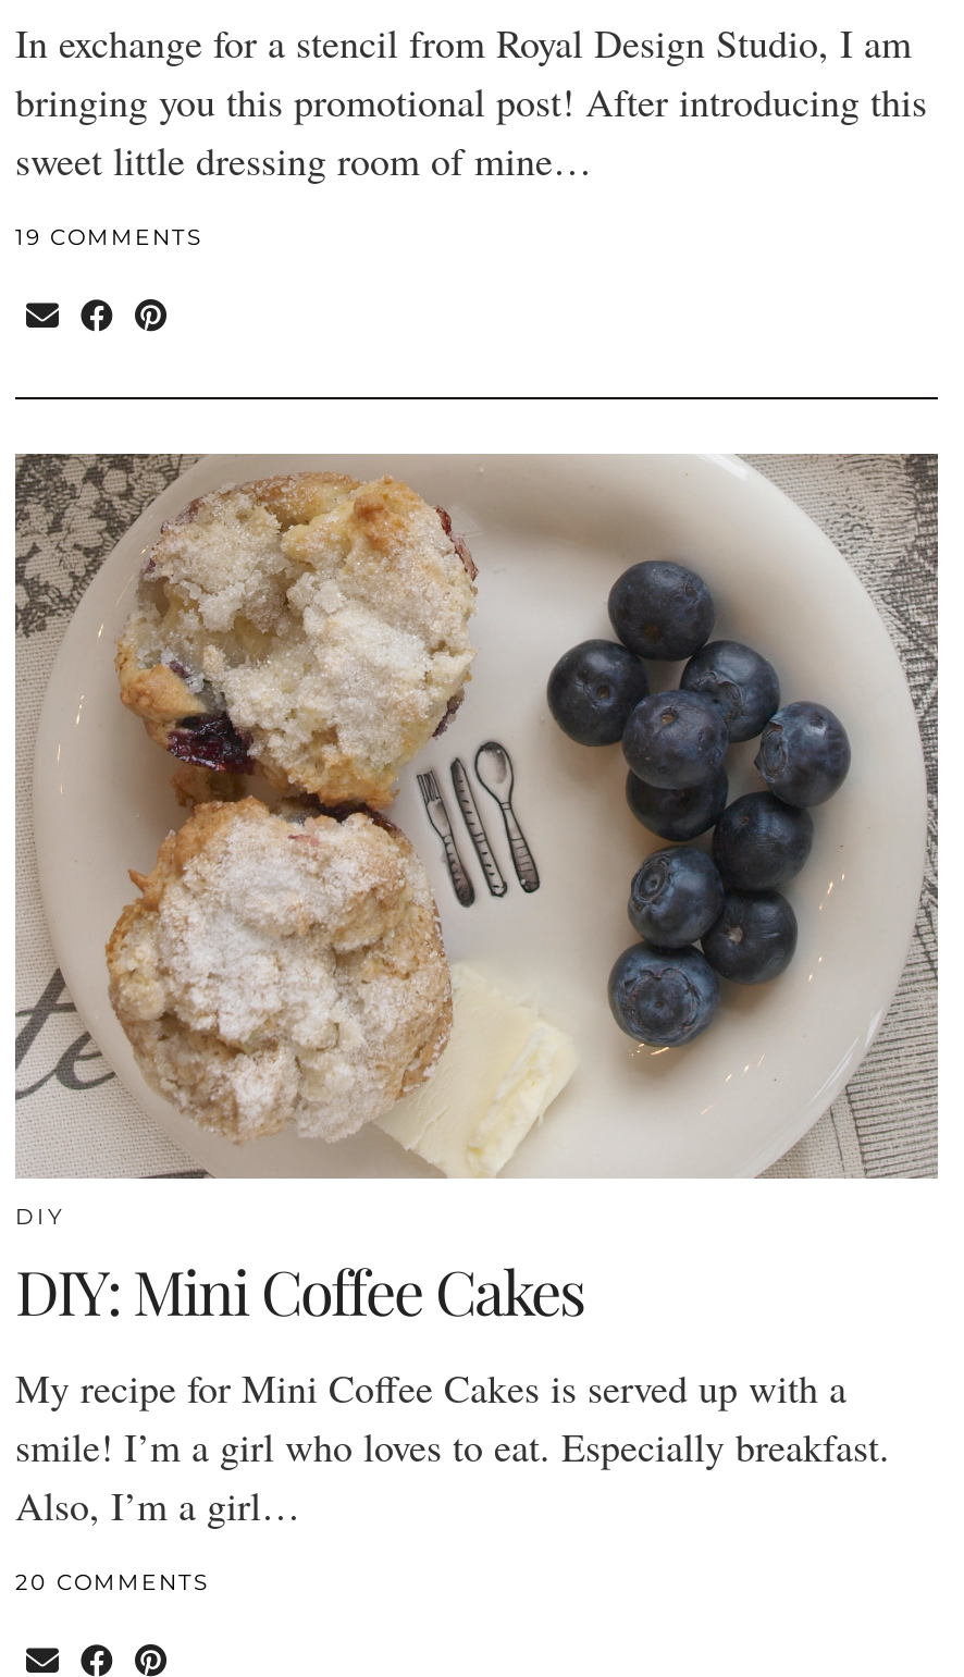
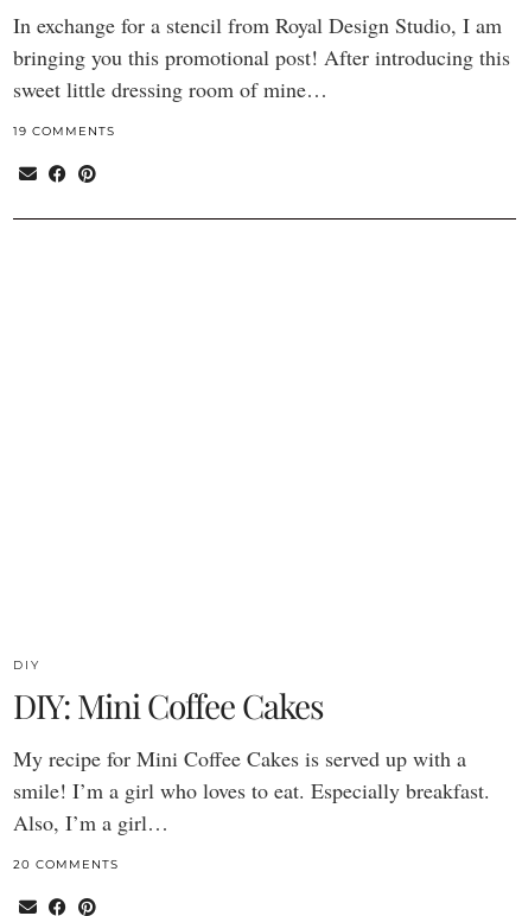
- [image]
